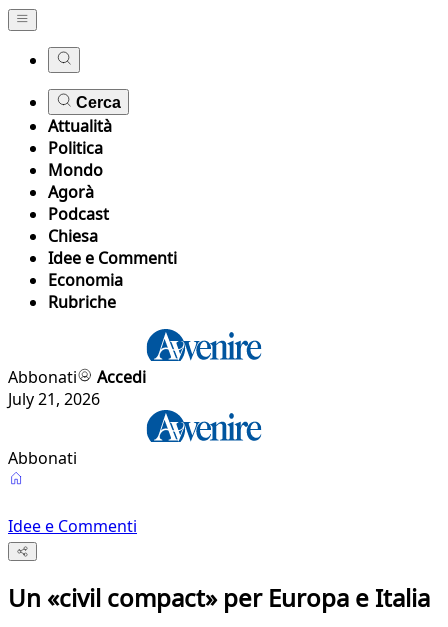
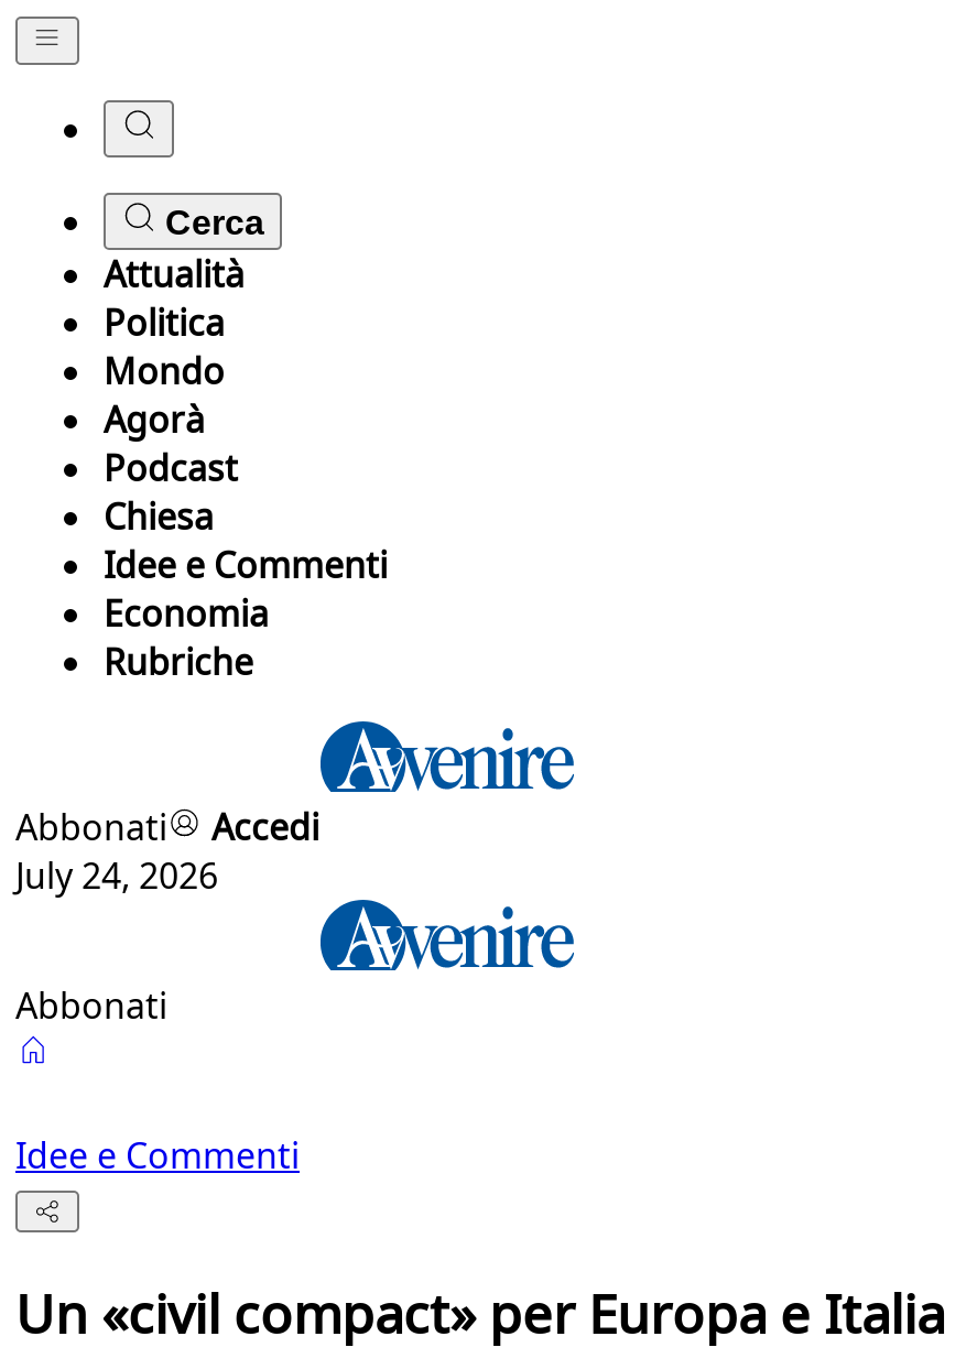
- July 21, 2026
+ July 24, 2026
